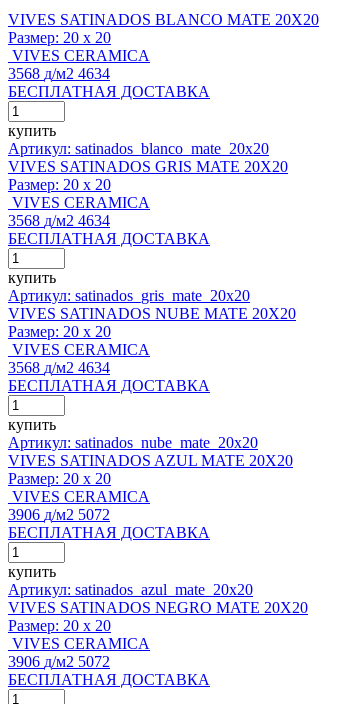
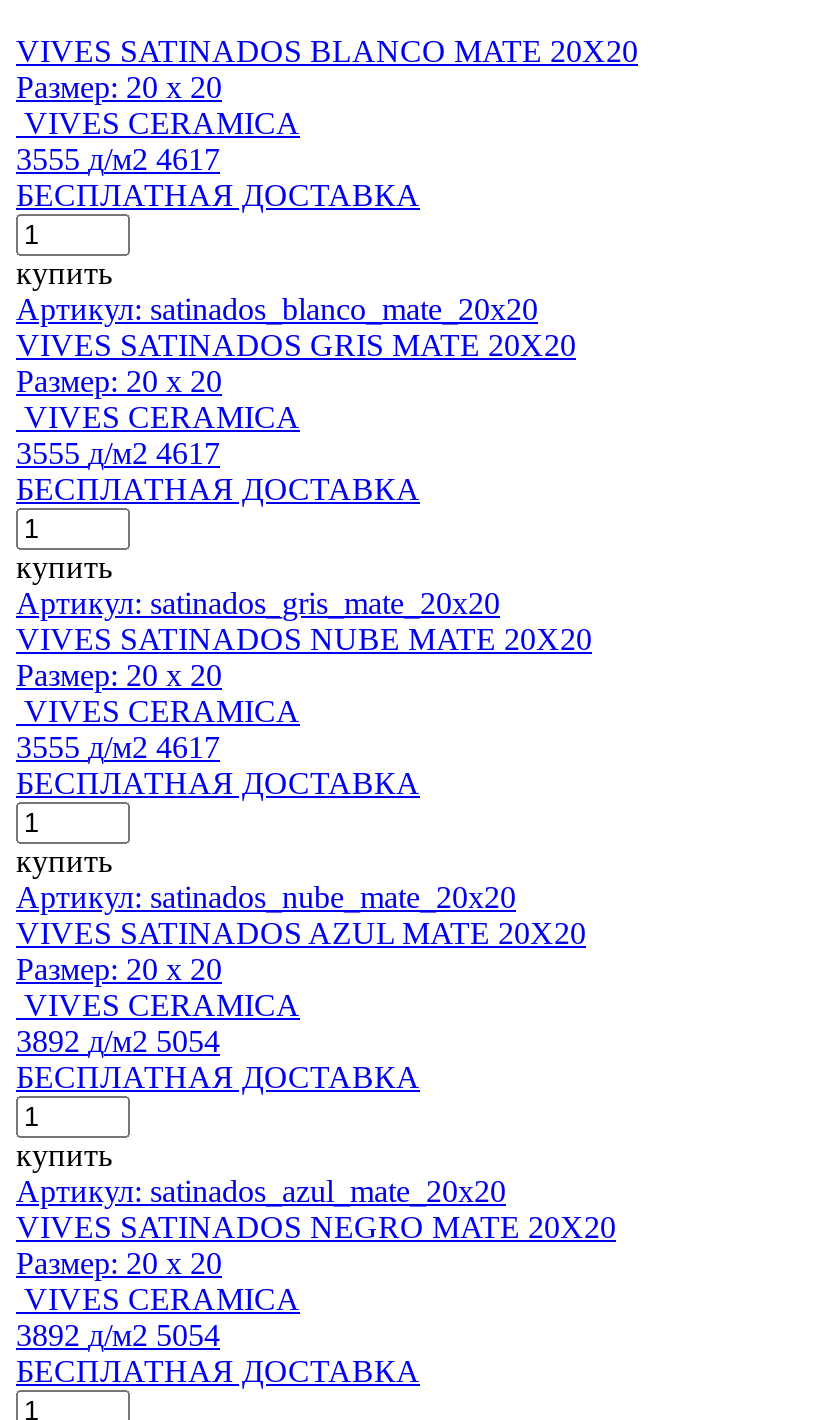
- 3568 д/м2 4634
+ 3555 д/м2 4617

- 3568 д/м2 4634
+ 3555 д/м2 4617

- 3568 д/м2 4634
+ 3555 д/м2 4617

- 3906 д/м2 5072
+ 3892 д/м2 5054

- 3906 д/м2 5072
+ 3892 д/м2 5054
